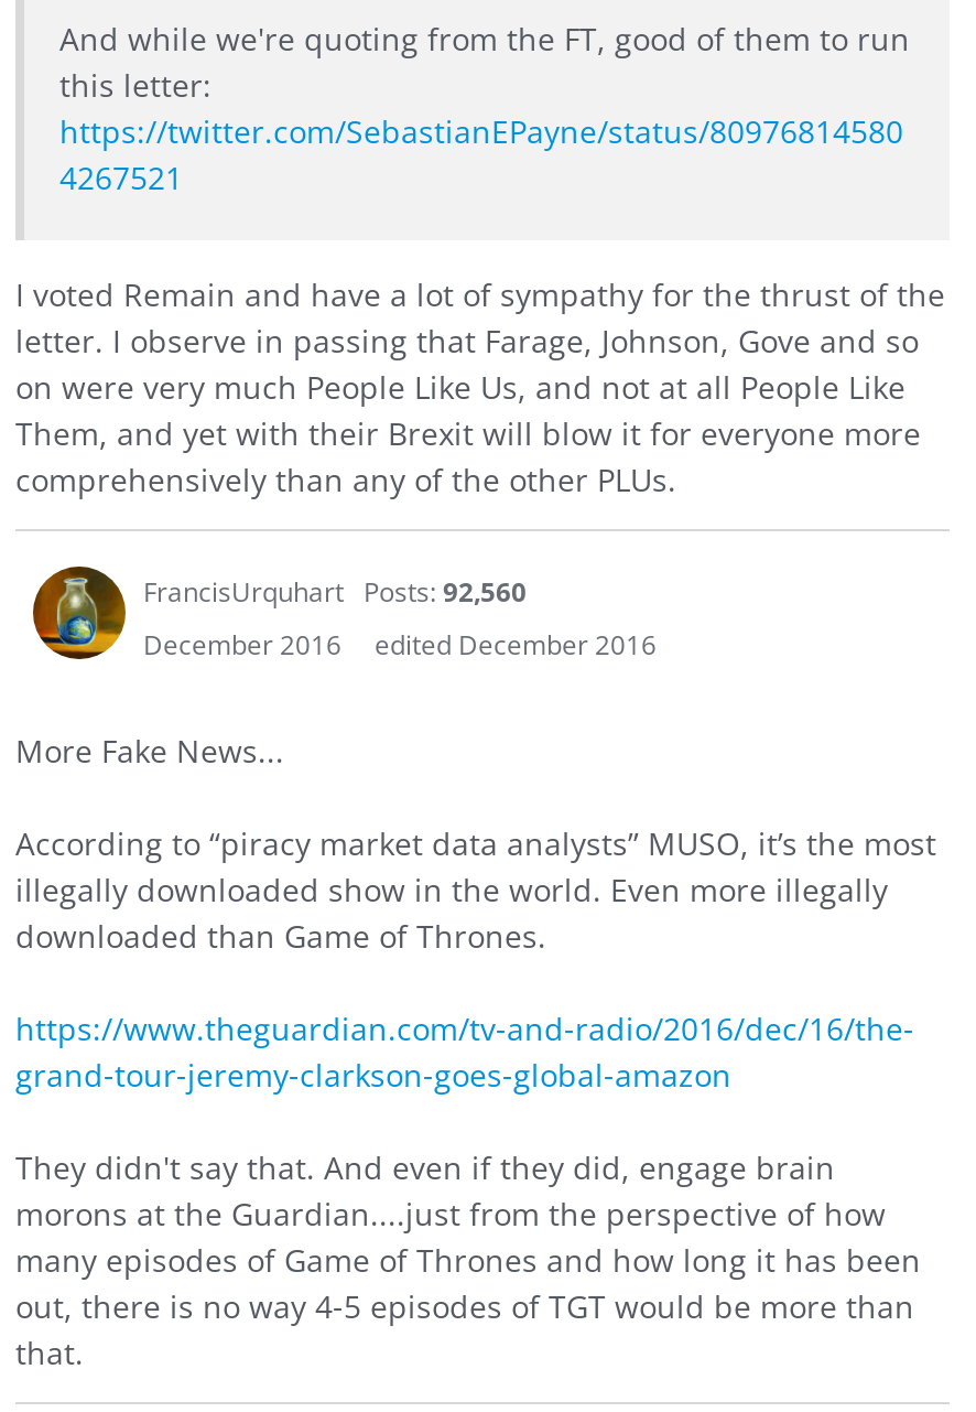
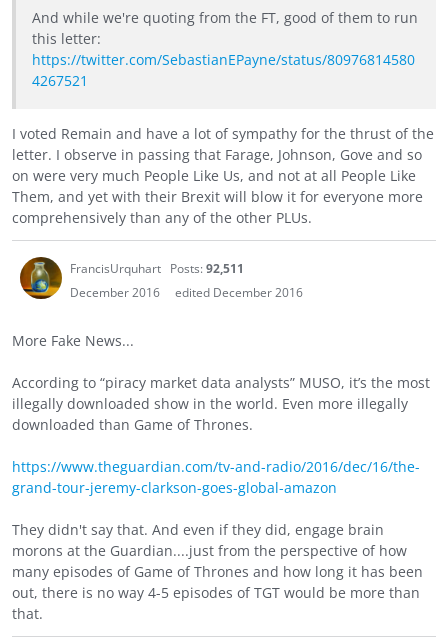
- FrancisUrquhart Posts: 92,560
+ FrancisUrquhart Posts: 92,511
